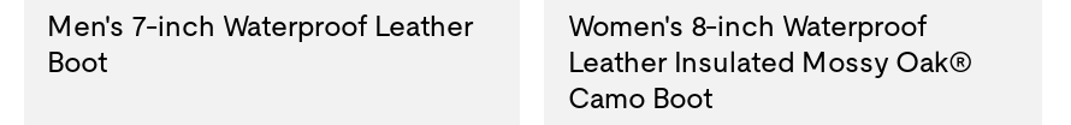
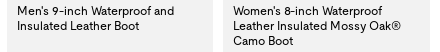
- Men's 7-inch Waterproof Leather
- Boot
+ Men's 9-inch Waterproof and
+ Insulated Leather Boot
